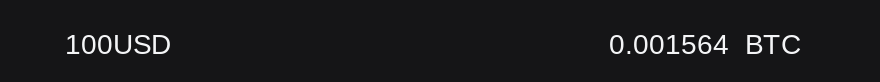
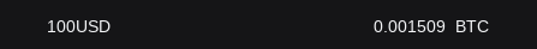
- 0.001564 BTC
+ 0.001509 BTC
